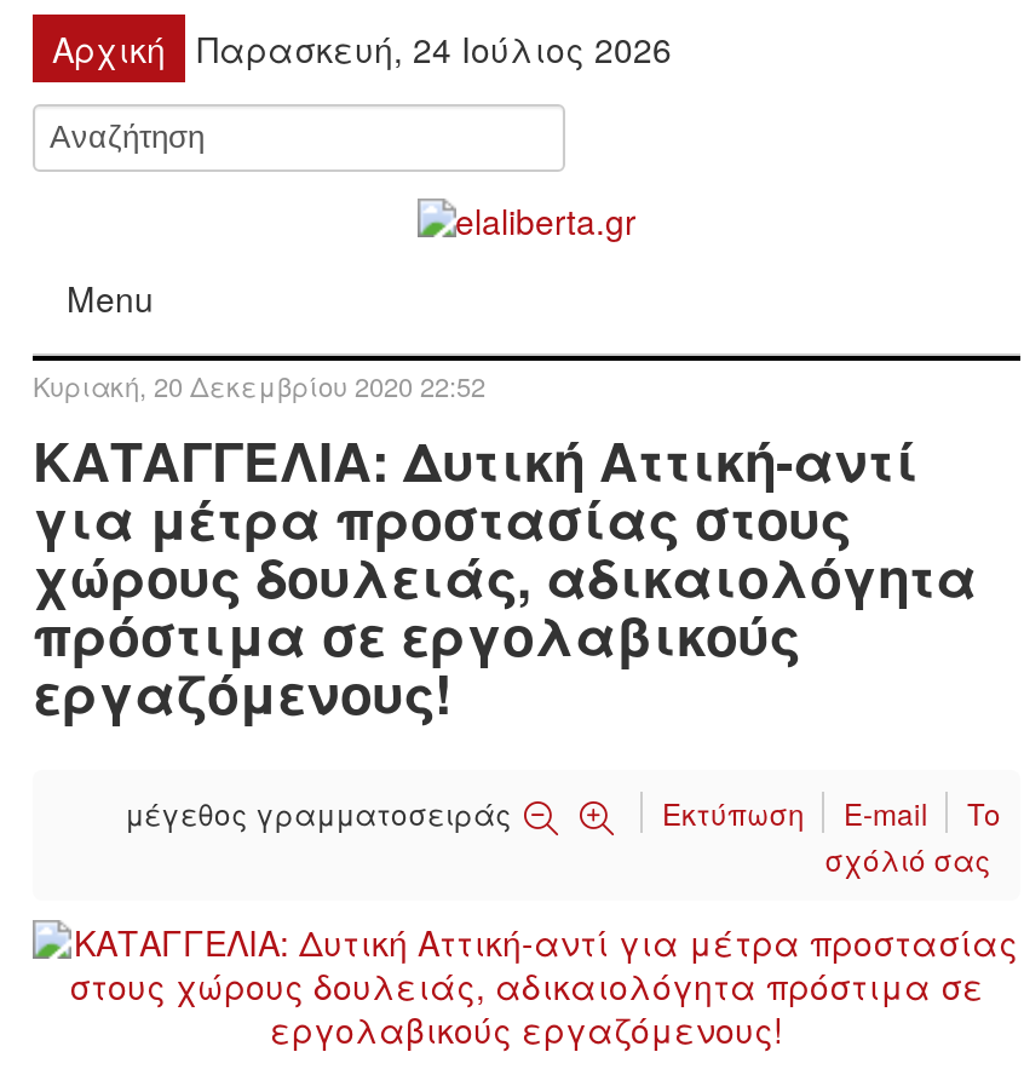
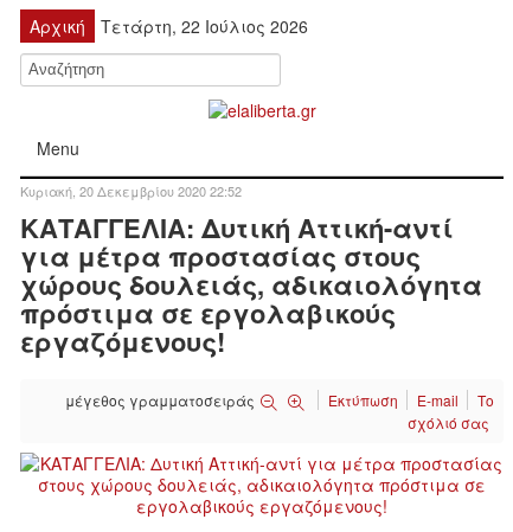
- Παρασκευή, 24 Ιούλιος 2026
+ Τετάρτη, 22 Ιούλιος 2026
